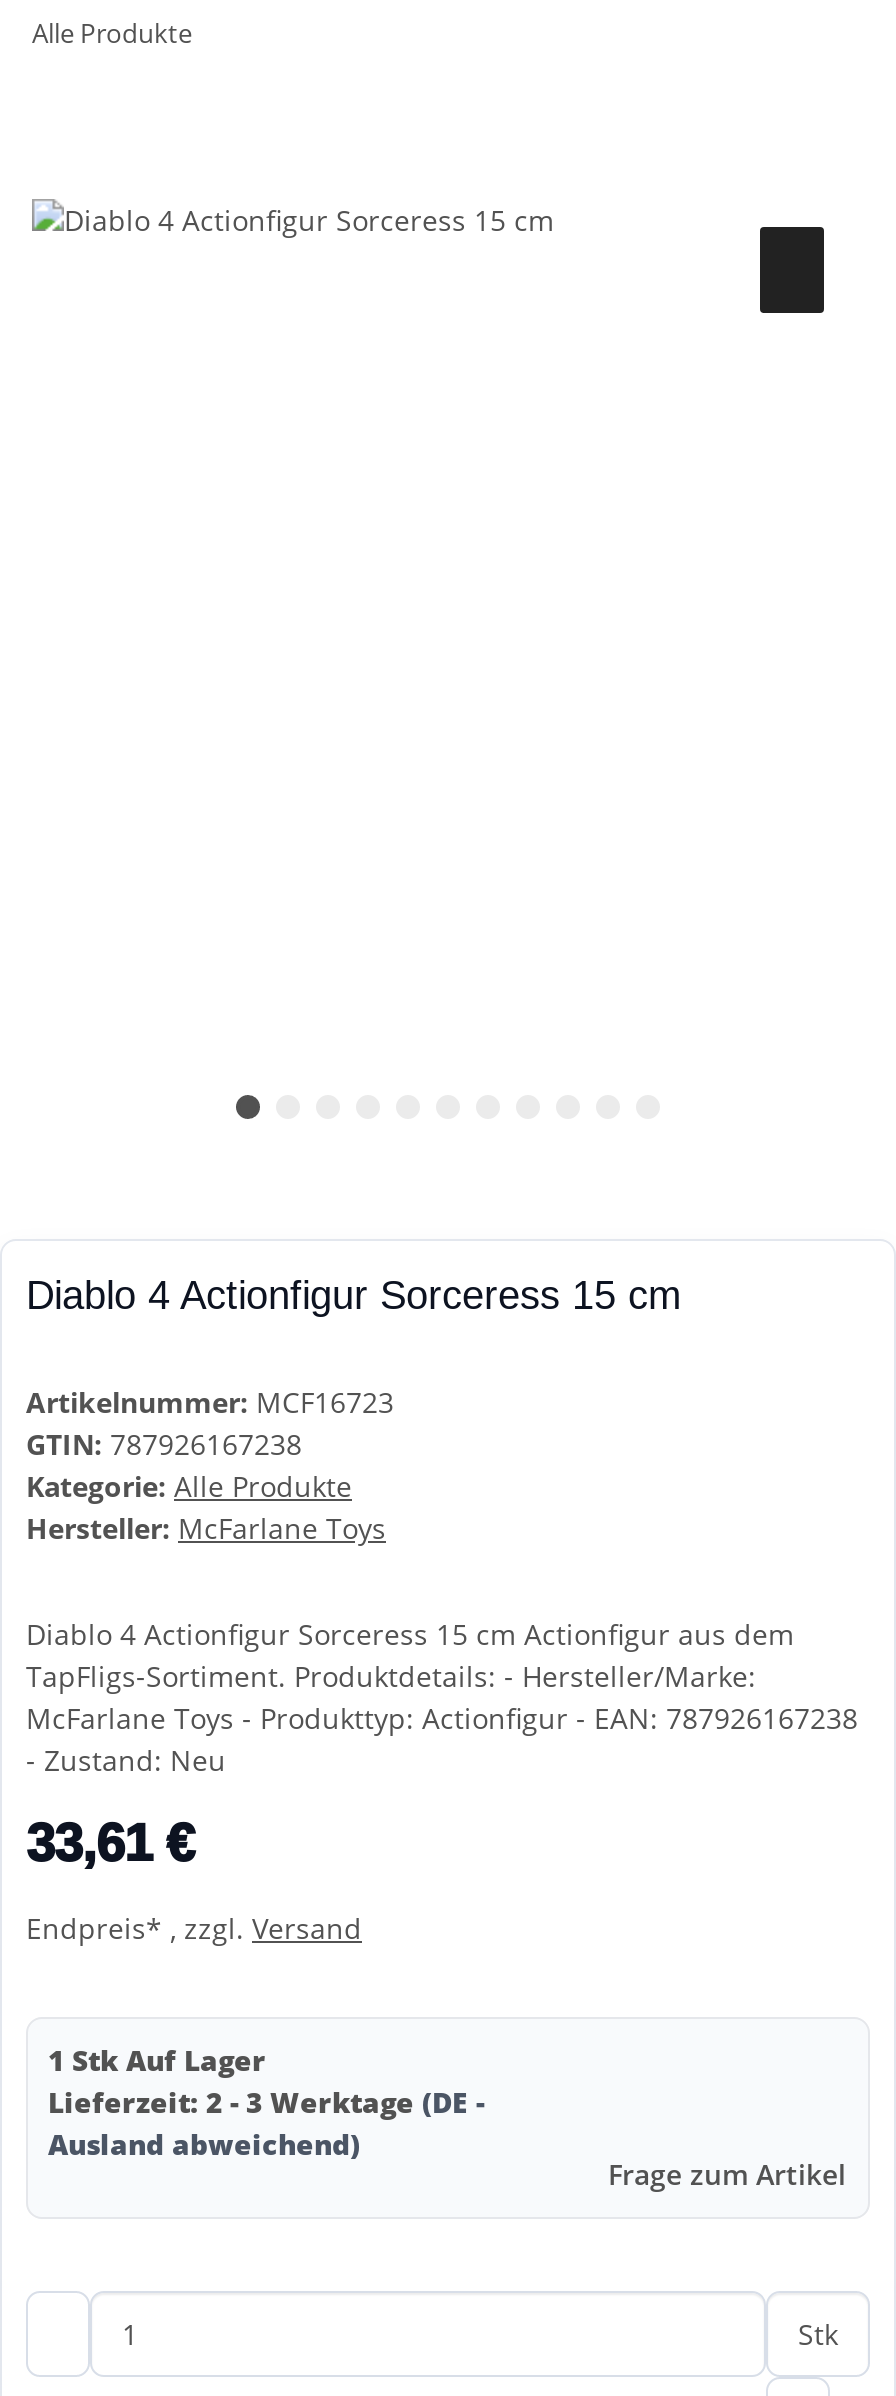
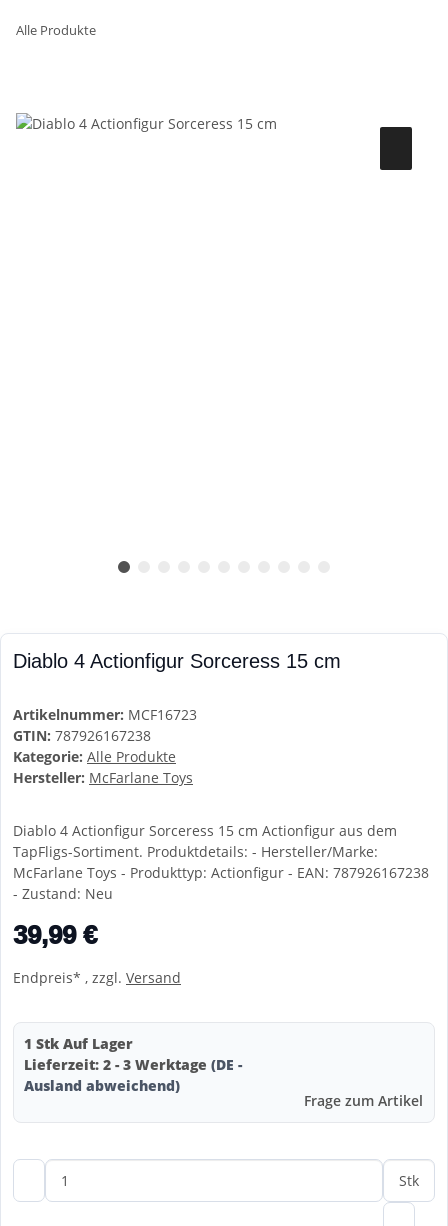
- 33,61 €
+ 39,99 €
